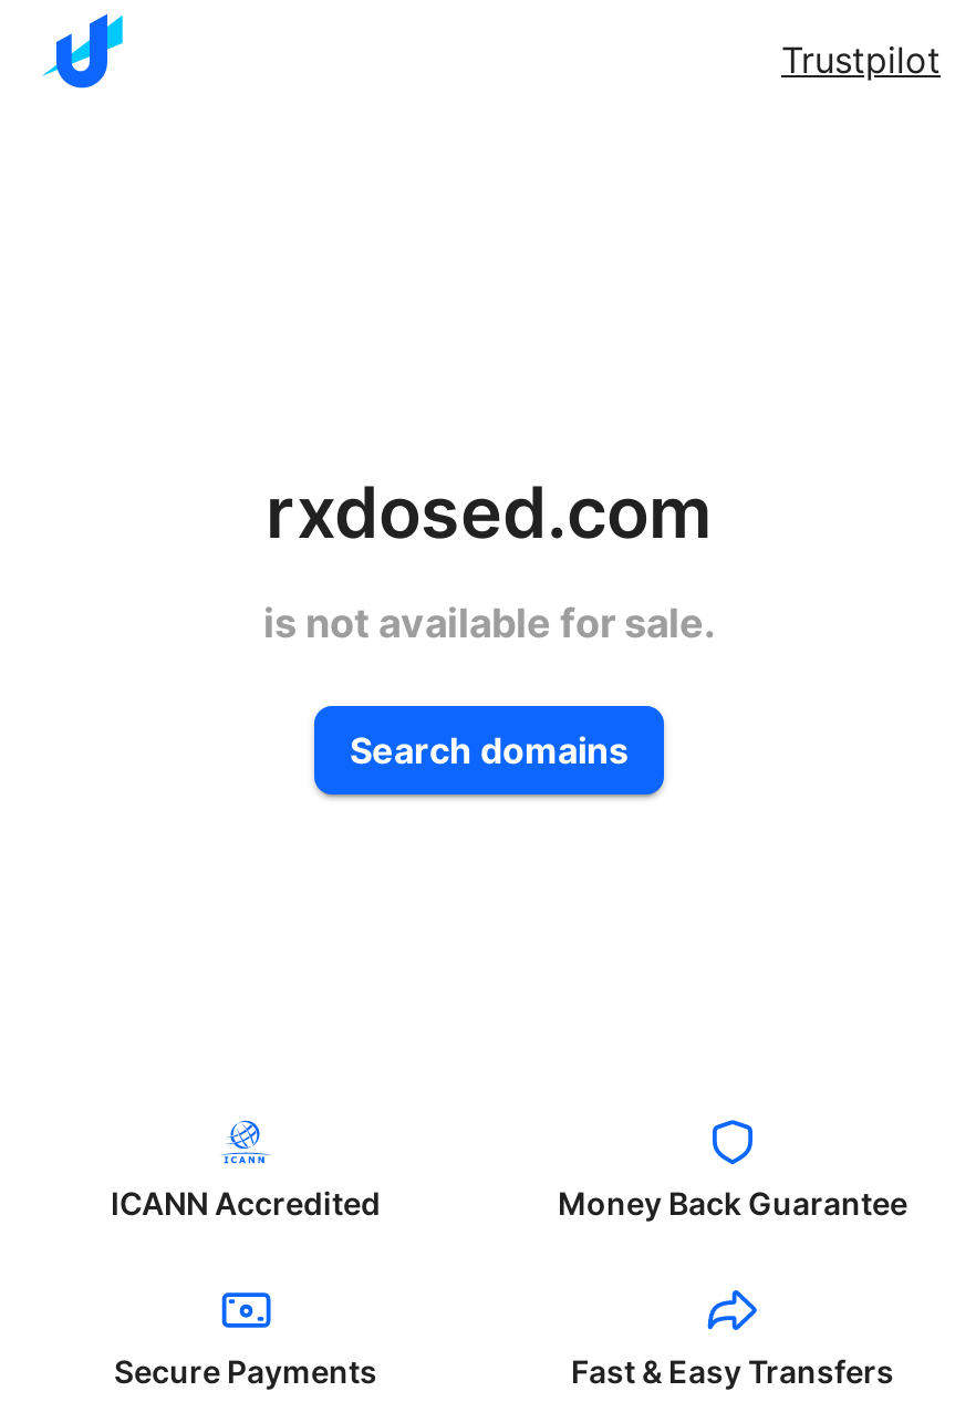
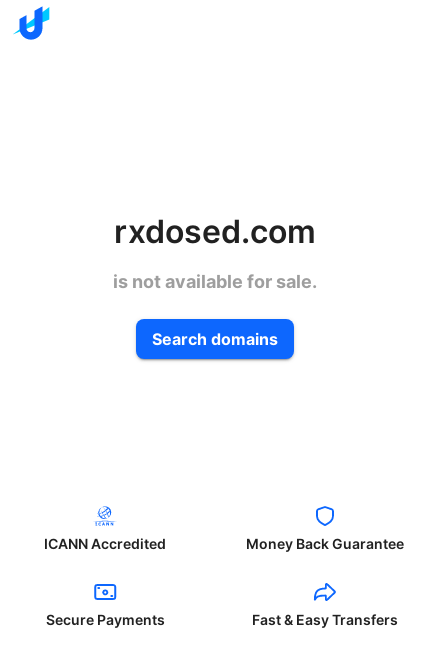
- Trustpilot
